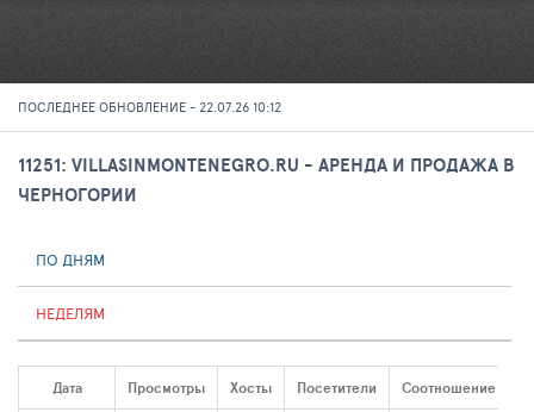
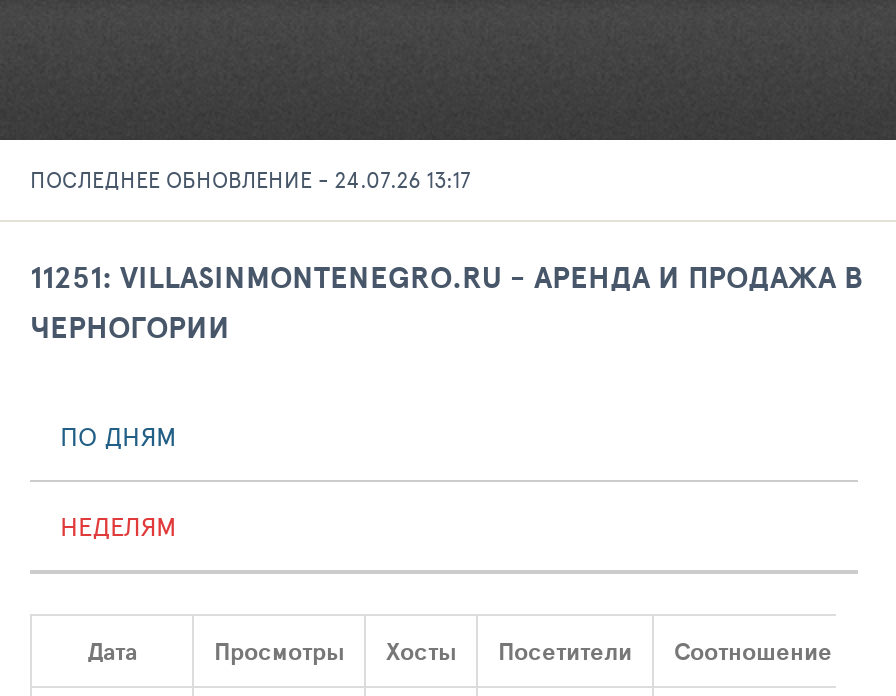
- ПОСЛЕДНЕЕ ОБНОВЛЕНИЕ - 22.07.26 10:12
+ ПОСЛЕДНЕЕ ОБНОВЛЕНИЕ - 24.07.26 13:17
